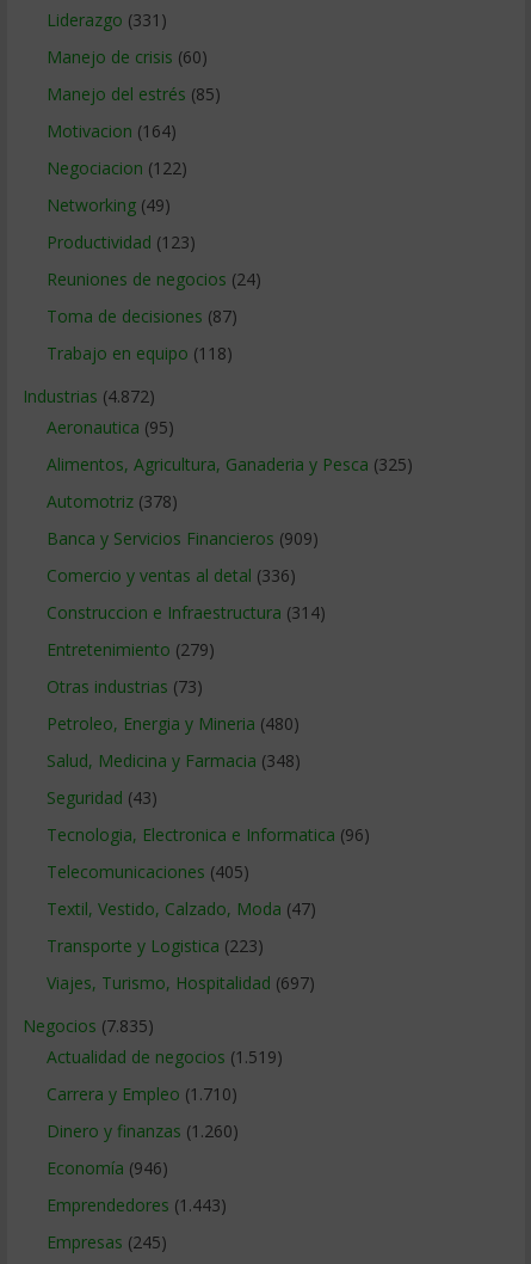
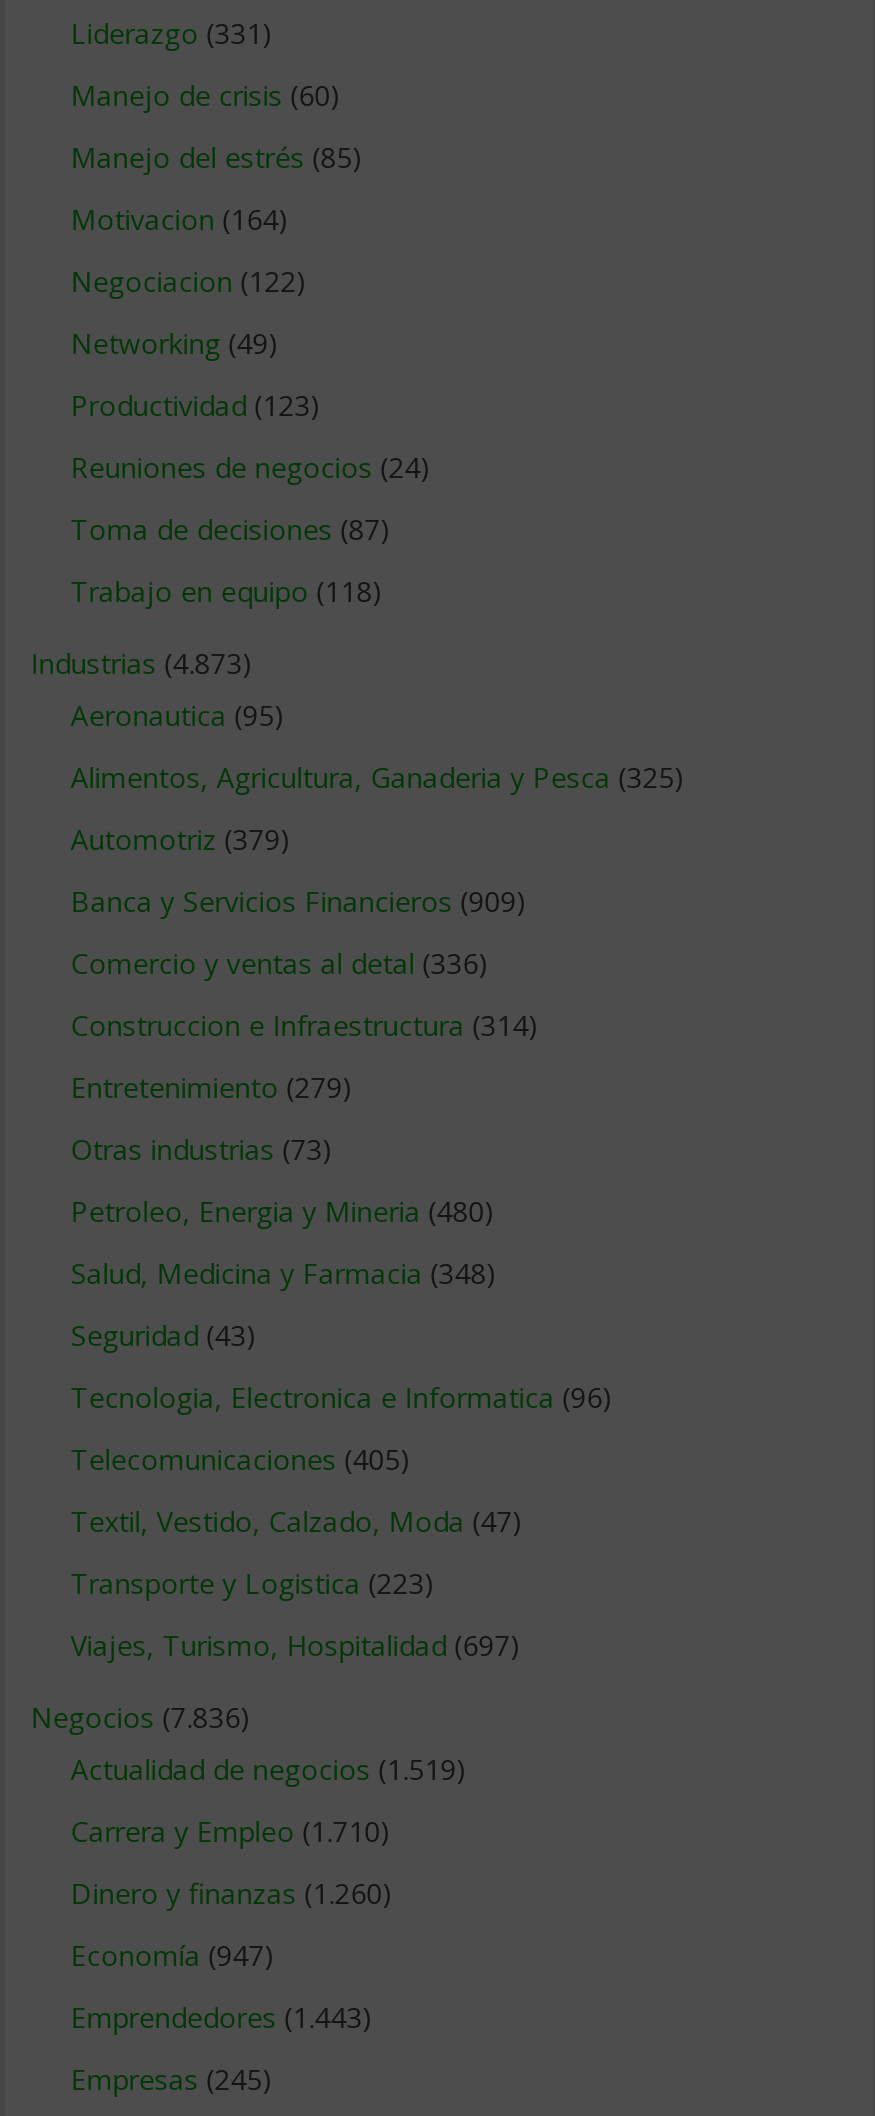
- Industrias (4.872)
+ Industrias (4.873)

- Automotriz (378)
+ Automotriz (379)

- Negocios (7.835)
+ Negocios (7.836)

- Economía (946)
+ Economía (947)
